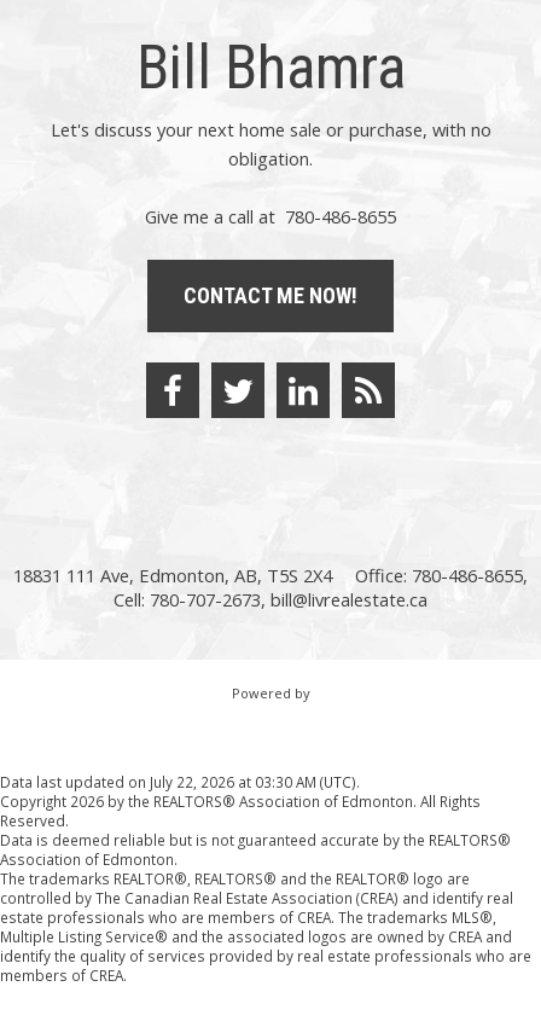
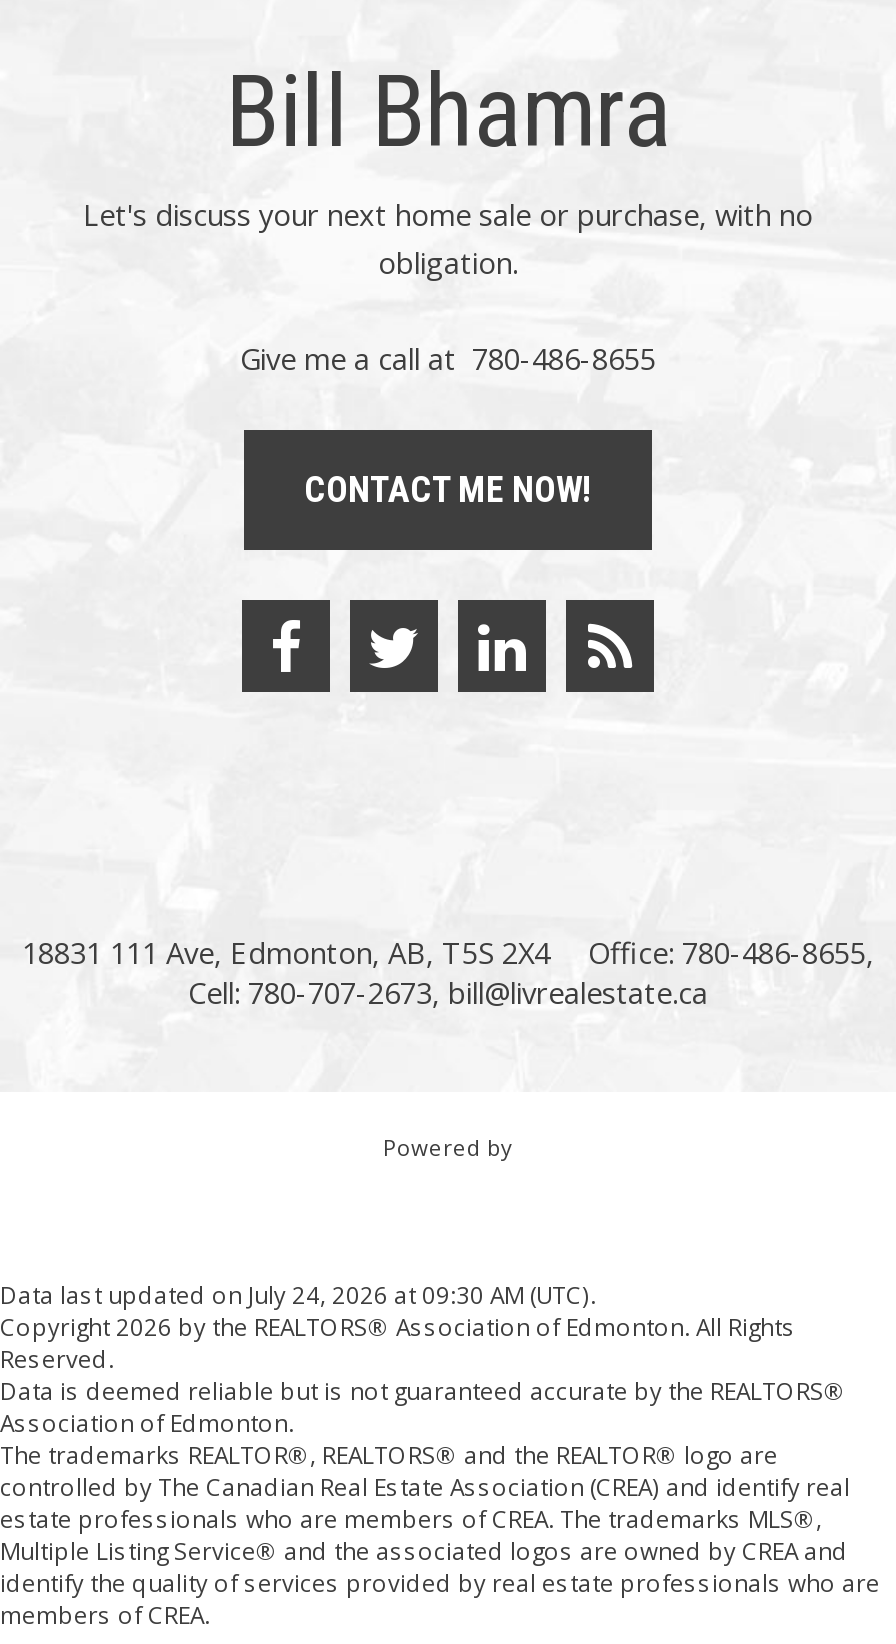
- Data last updated on July 22, 2026 at 03:30 AM (UTC).
+ Data last updated on July 24, 2026 at 09:30 AM (UTC).
